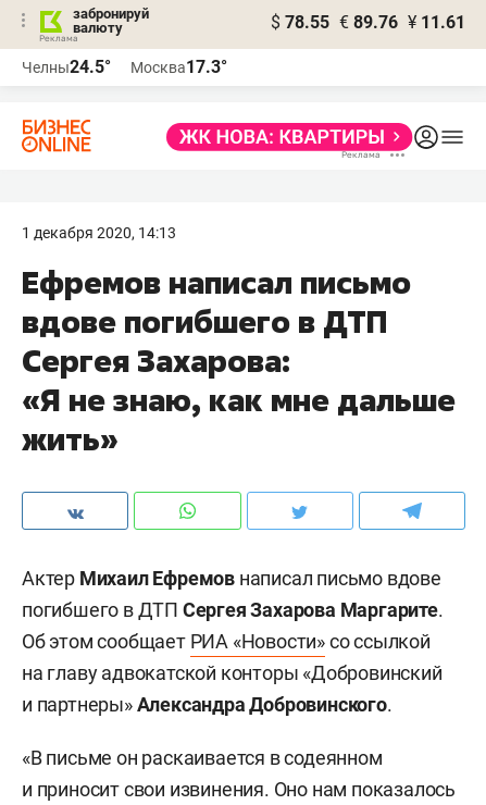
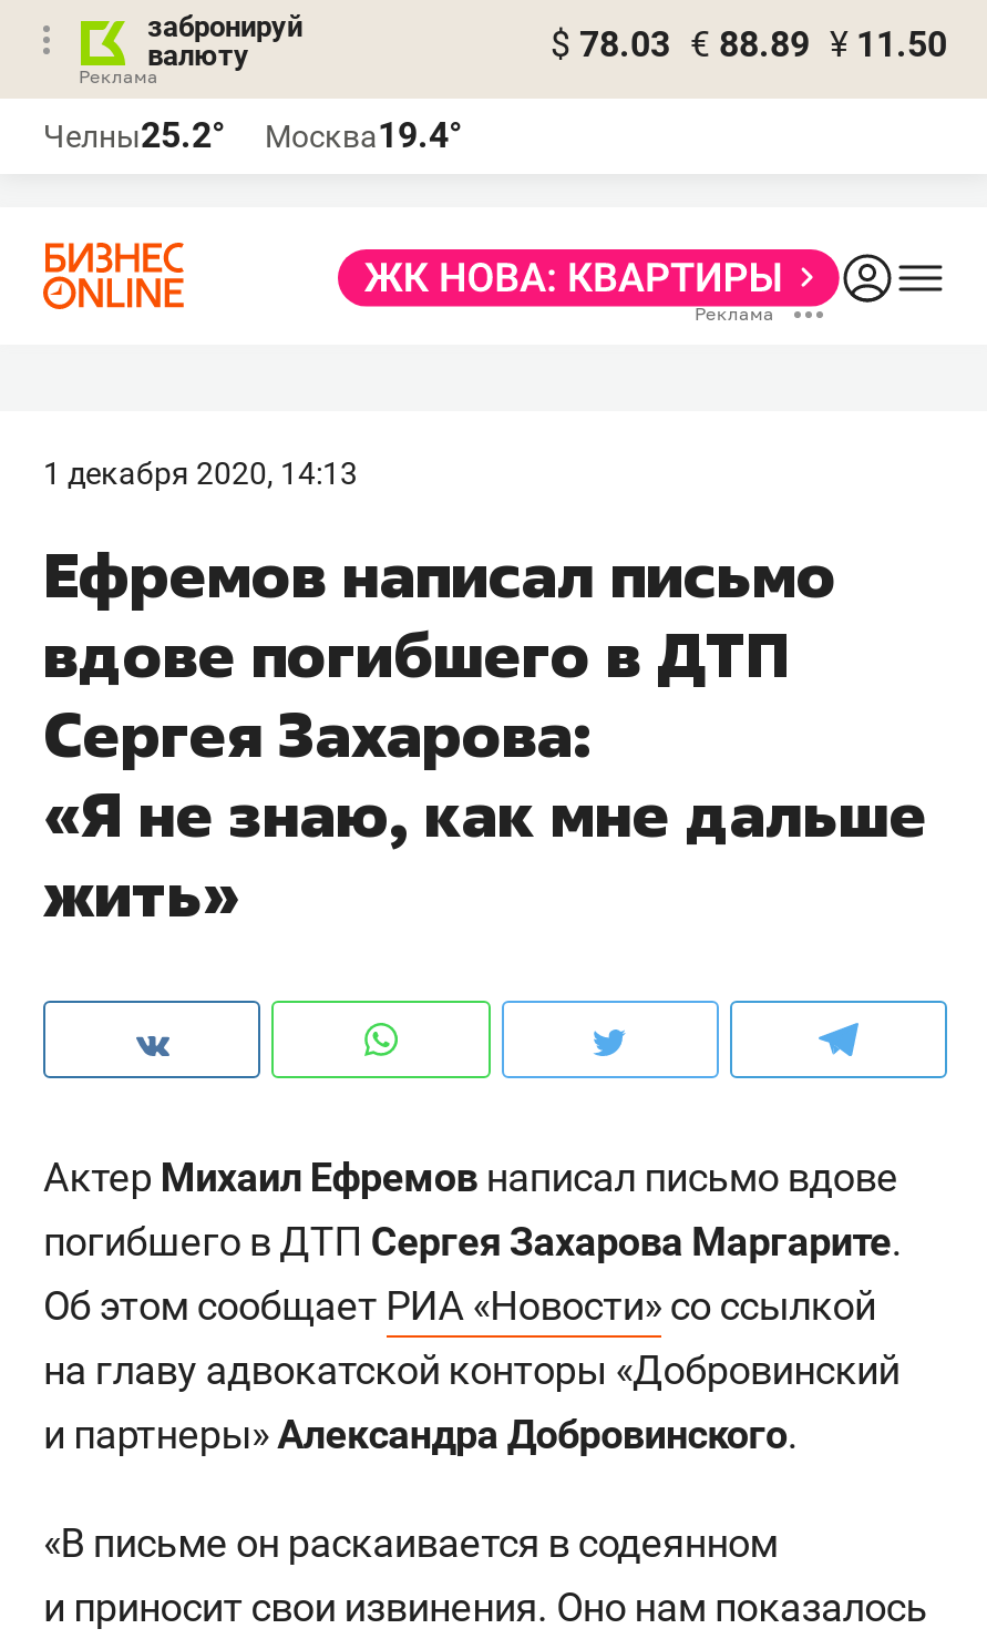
- $ 78.55 € 89.76 ¥ 11.61
+ $ 78.03 € 88.89 ¥ 11.50

- Челны24.5°
+ Челны25.2°

- Москва17.3°
+ Москва19.4°
